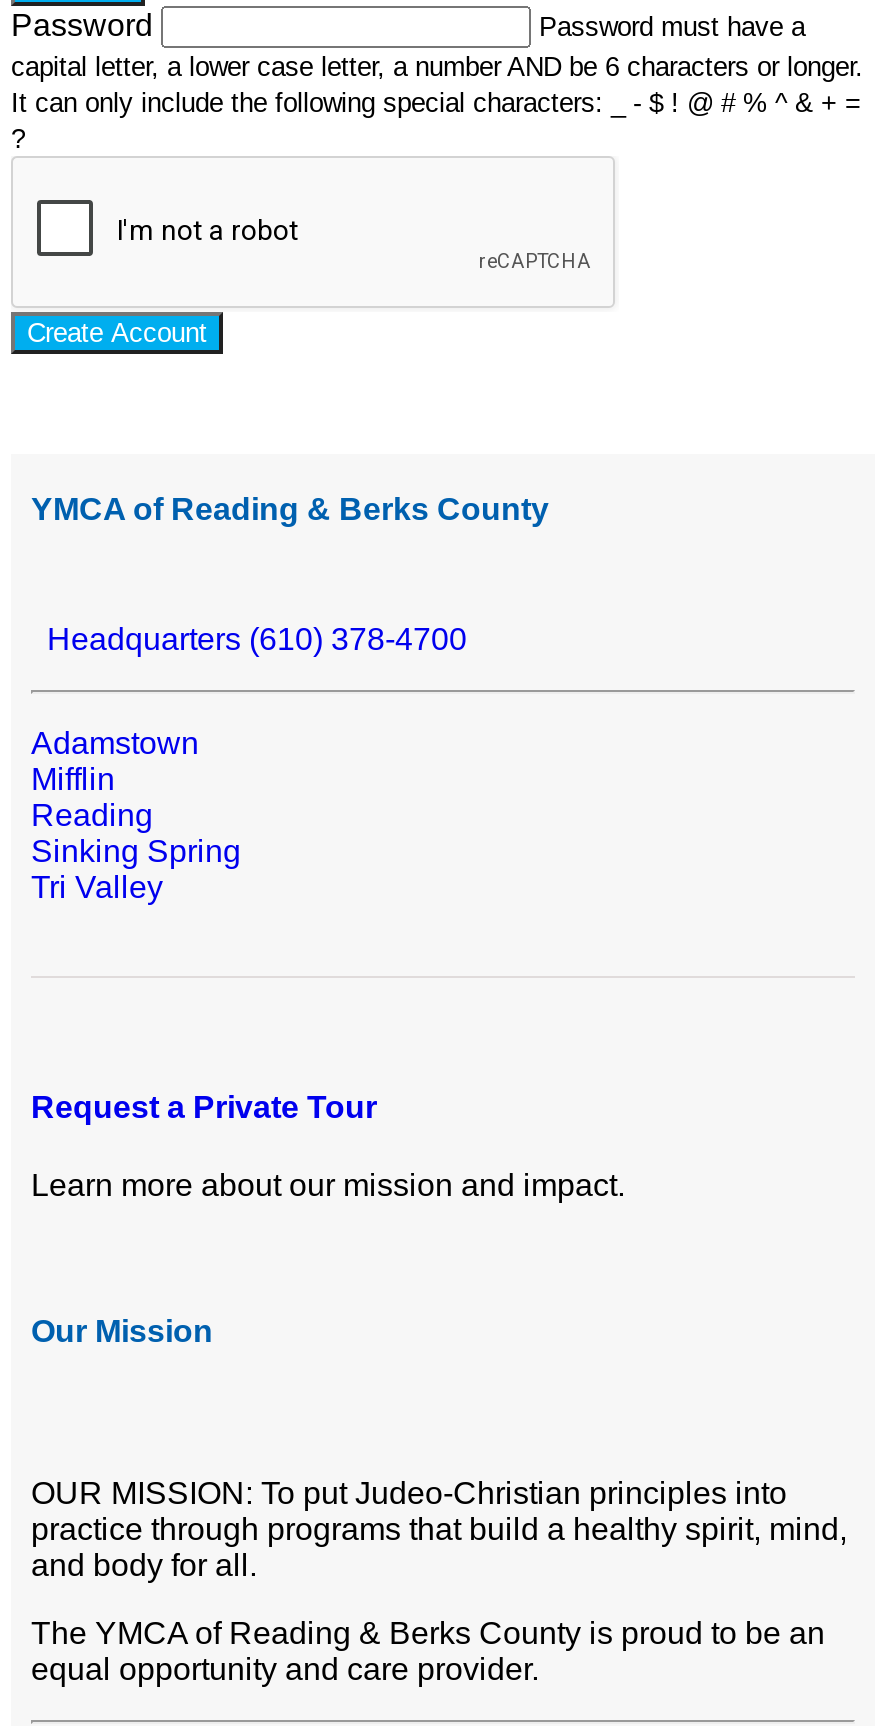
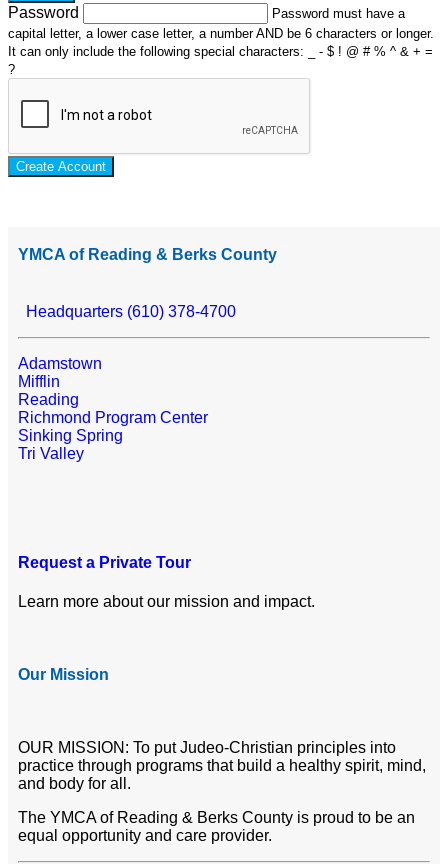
+ Richmond Program Center
